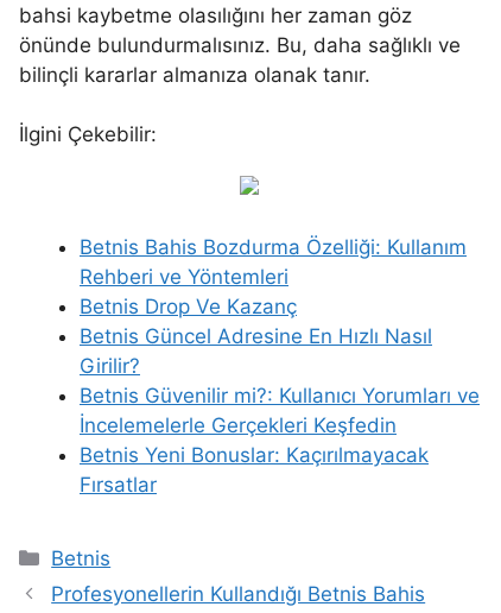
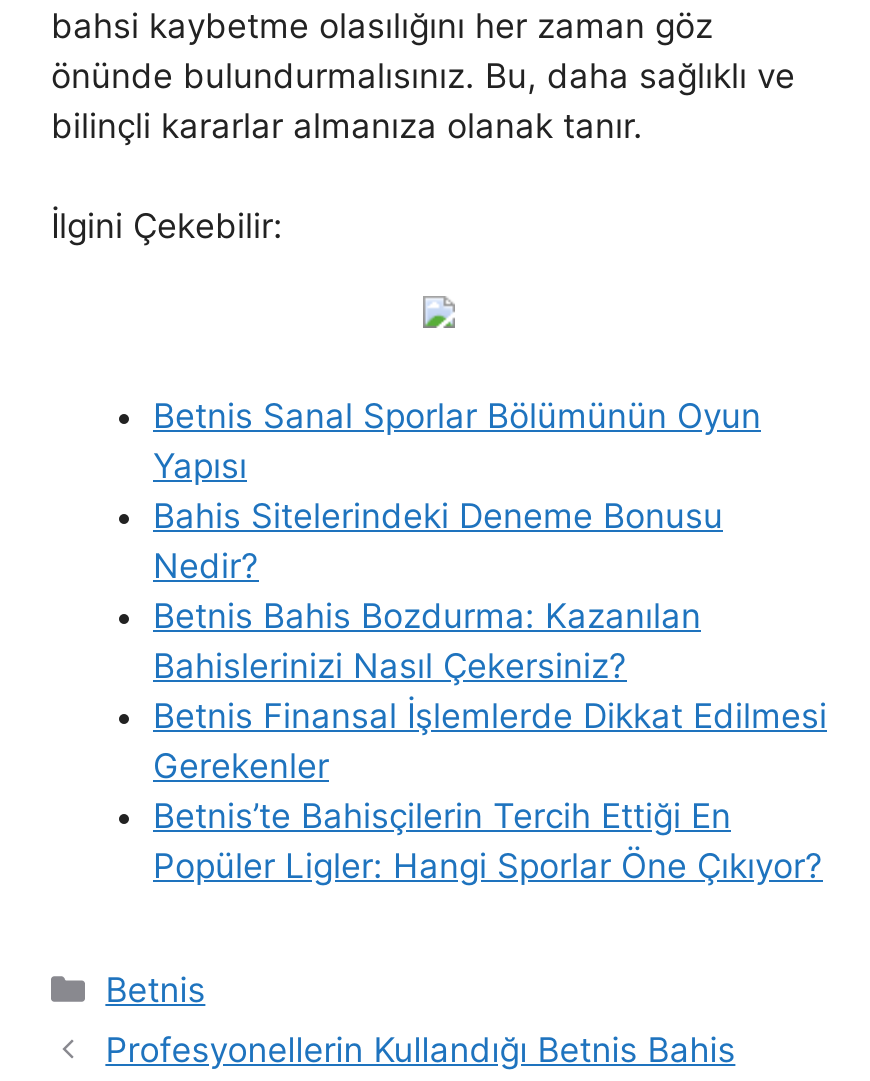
- Betnis Bahis Bozdurma Özelliği: Kullanım
- Rehberi ve Yöntemleri
- Betnis Drop Ve Kazanç
- Betnis Güncel Adresine En Hızlı Nasıl
- Girilir?
- Betnis Güvenilir mi?: Kullanıcı Yorumları ve
- İncelemelerle Gerçekleri Keşfedin
- Betnis Yeni Bonuslar: Kaçırılmayacak
- Fırsatlar
+ Betnis Sanal Sporlar Bölümünün Oyun
+ Yapısı
+ Bahis Sitelerindeki Deneme Bonusu
+ Nedir?
+ Betnis Bahis Bozdurma: Kazanılan
+ Bahislerinizi Nasıl Çekersiniz?
+ Betnis Finansal İşlemlerde Dikkat Edilmesi
+ Gerekenler
+ Betnis’te Bahisçilerin Tercih Ettiği En
+ Popüler Ligler: Hangi Sporlar Öne Çıkıyor?
